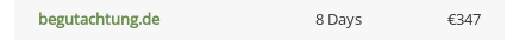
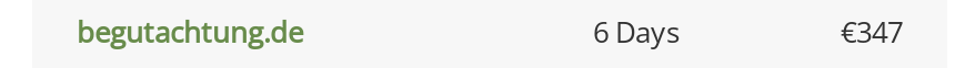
- 8 Days
+ 6 Days
